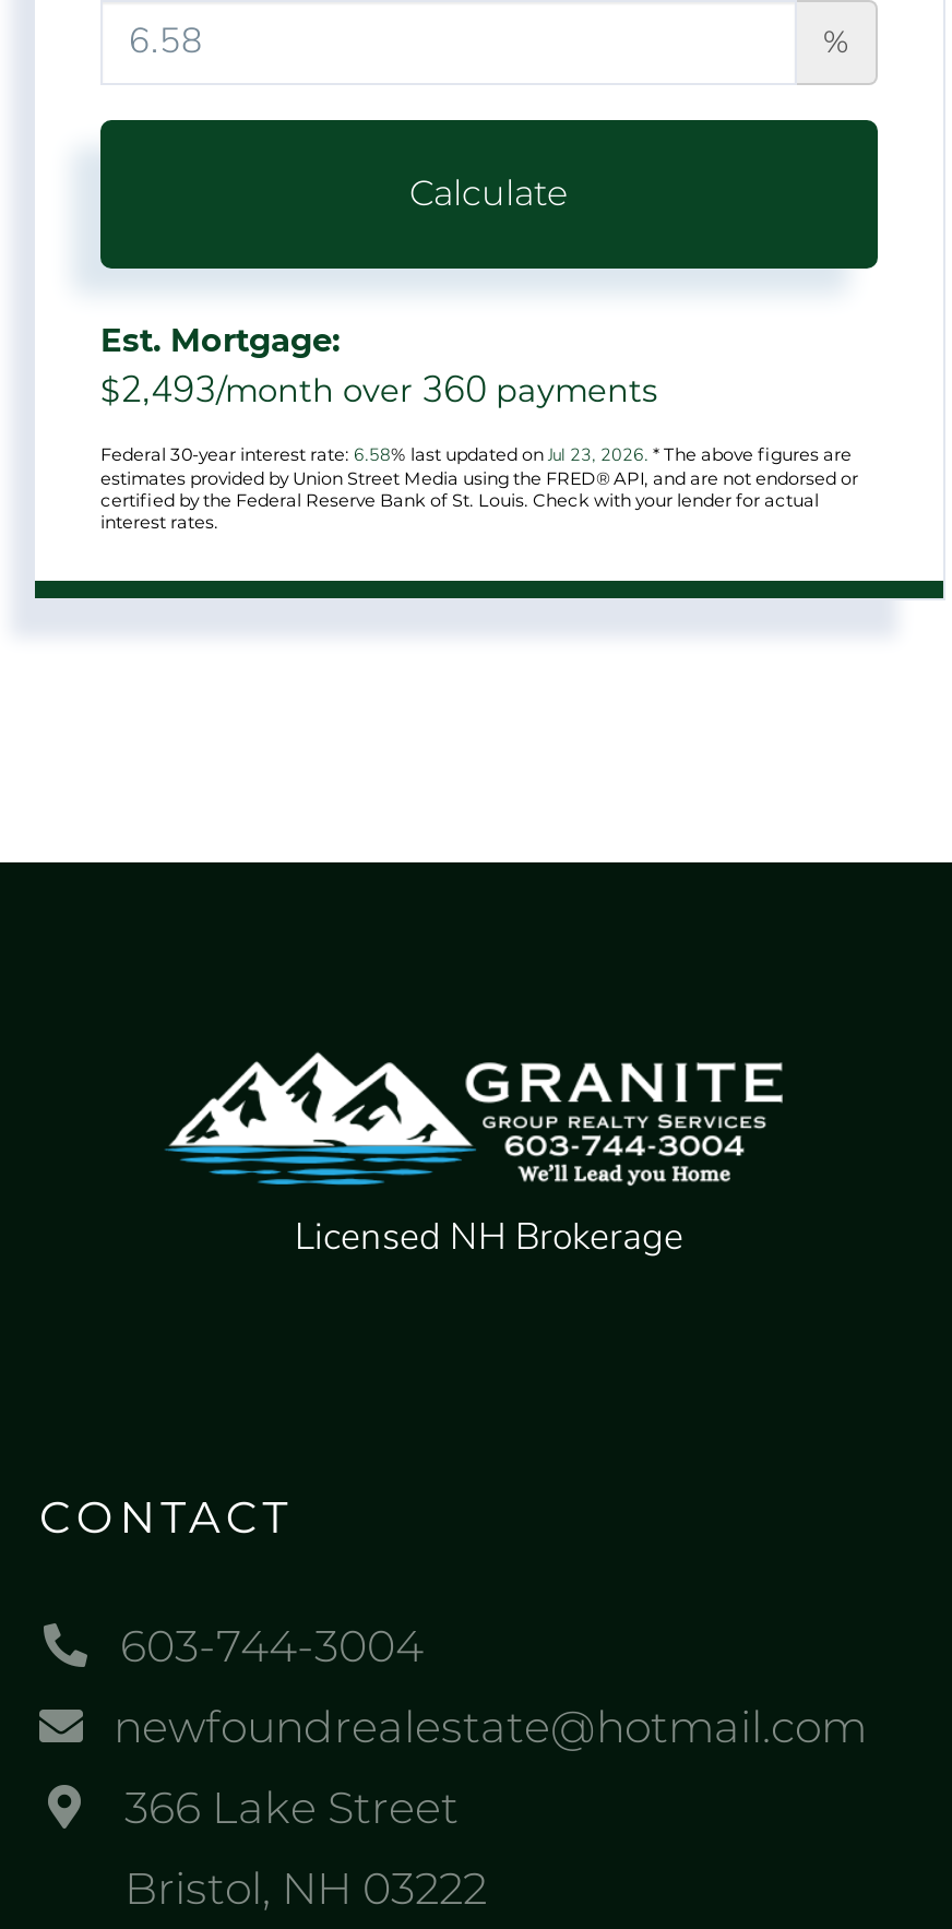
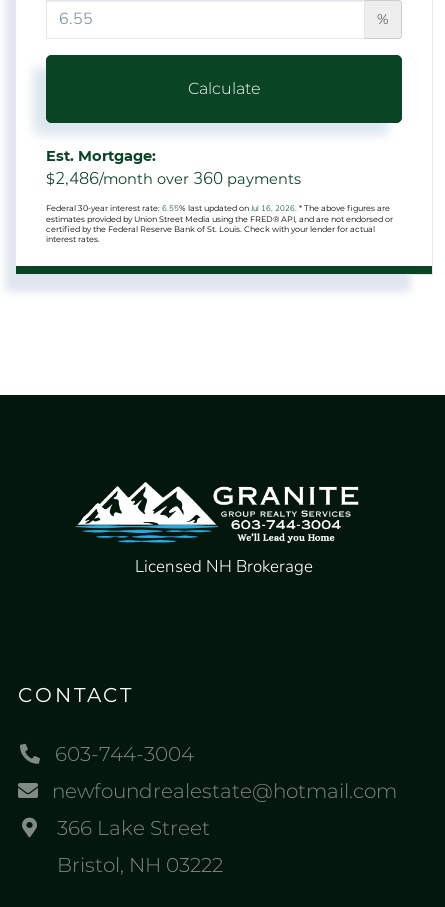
- $2,493/month over 360 payments
+ $2,486/month over 360 payments

- Federal 30-year interest rate: 6.58% last updated on Jul 23, 2026. * The above figures are
+ Federal 30-year interest rate: 6.55% last updated on Jul 16, 2026. * The above figures are
